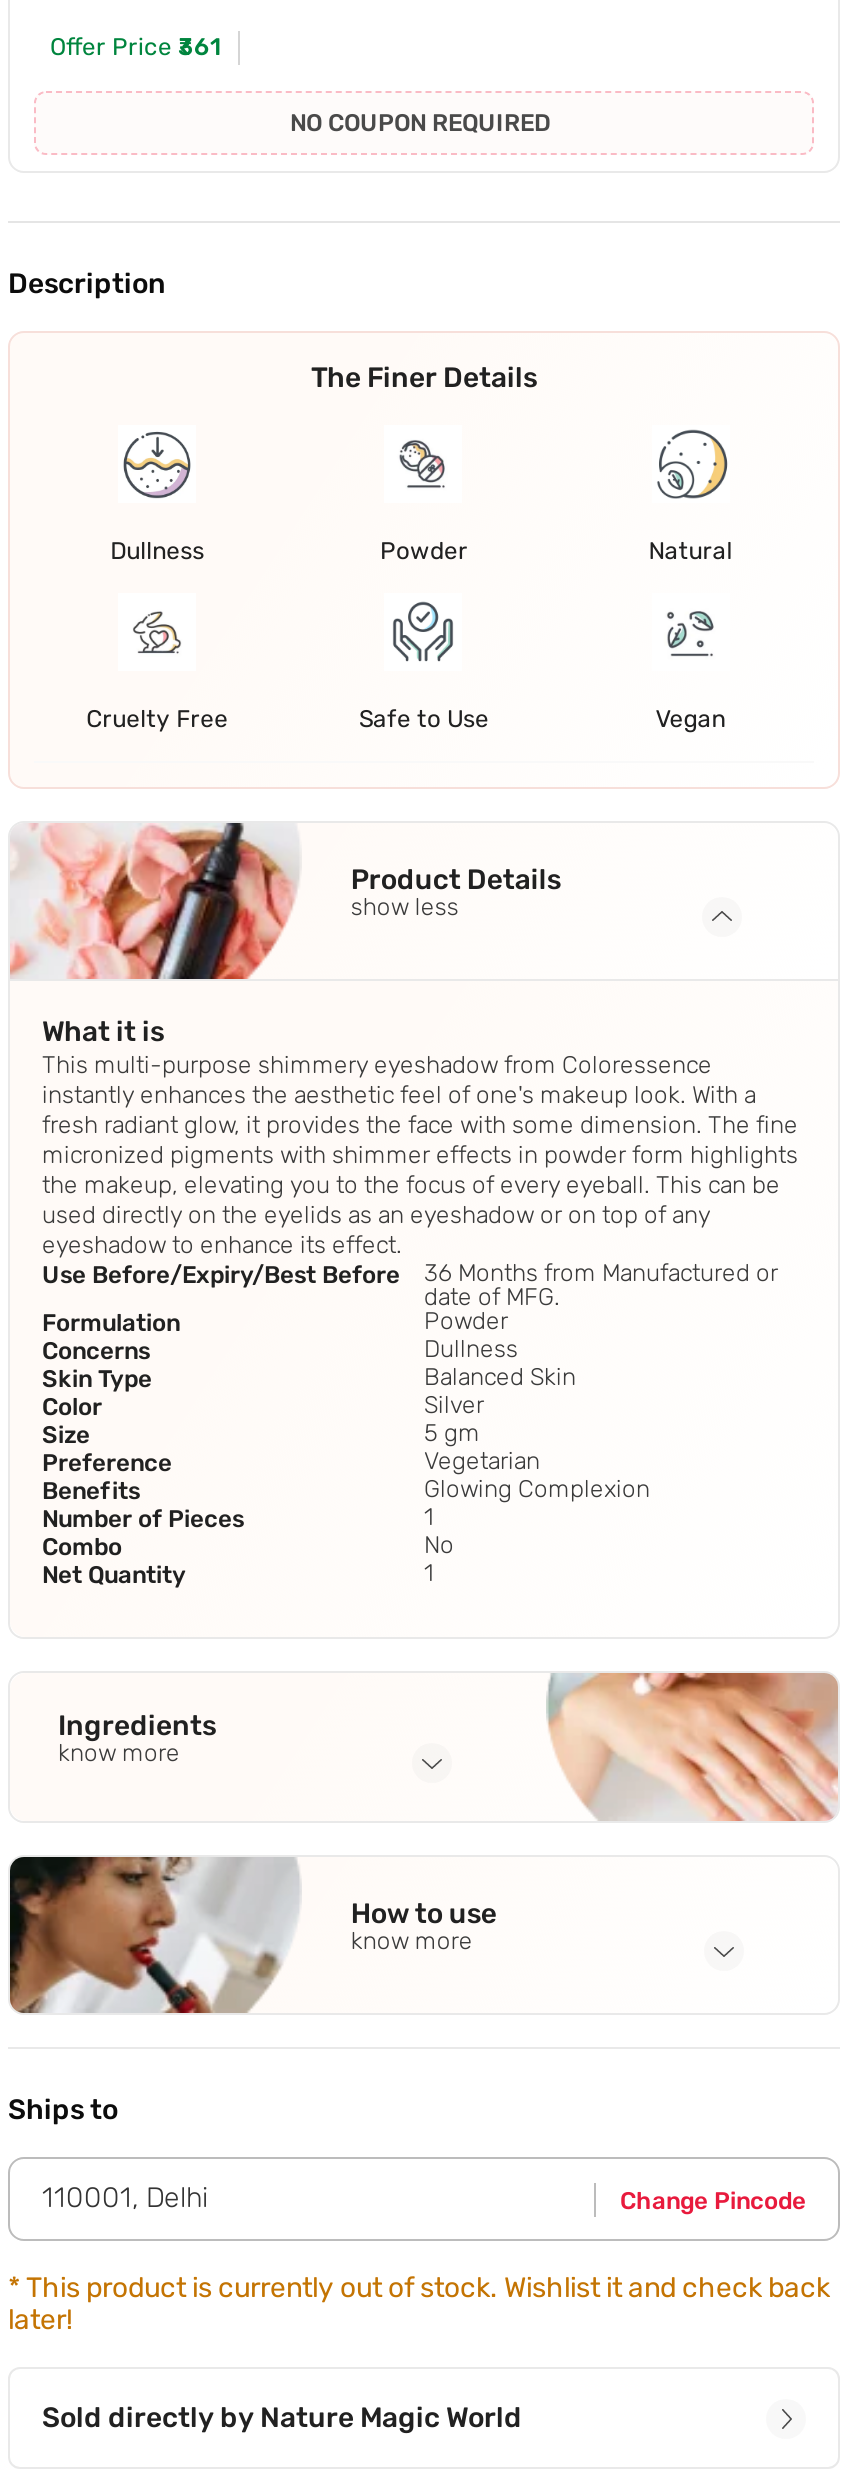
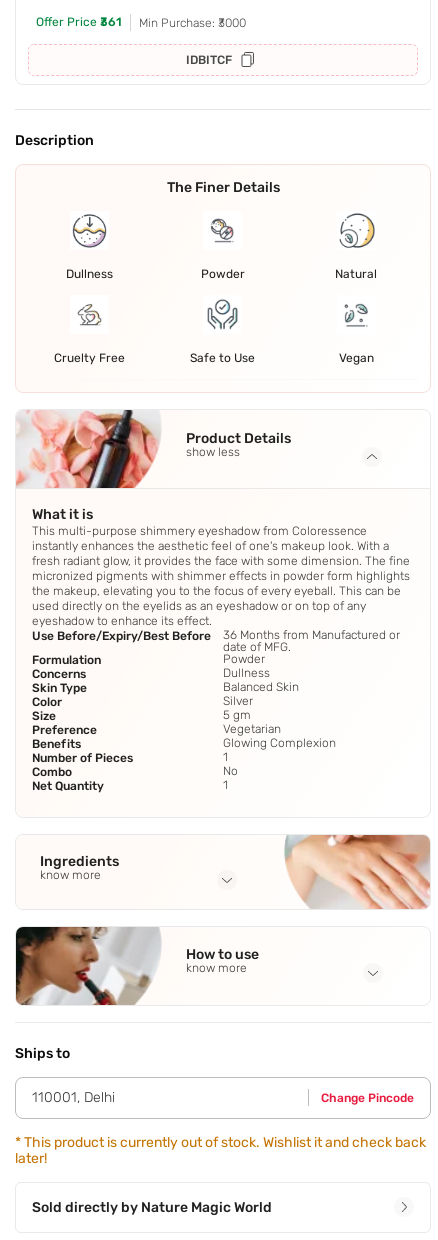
- NO COUPON REQUIRED
+ Min Purchase: ₹3000
+ IDBITCF
